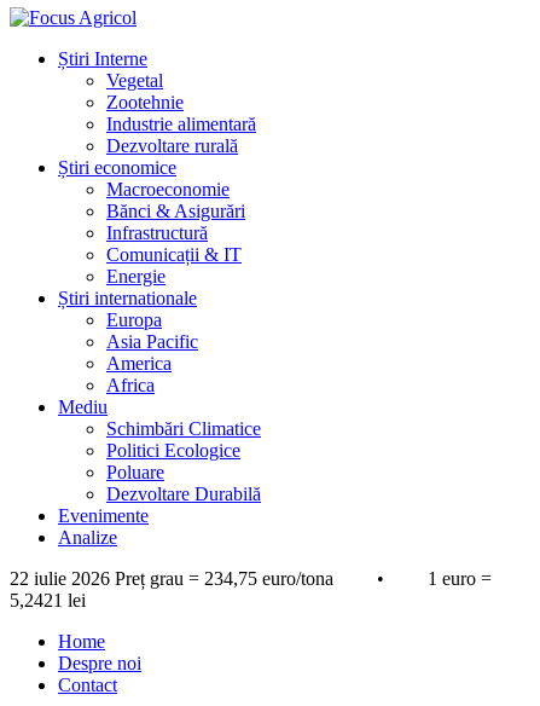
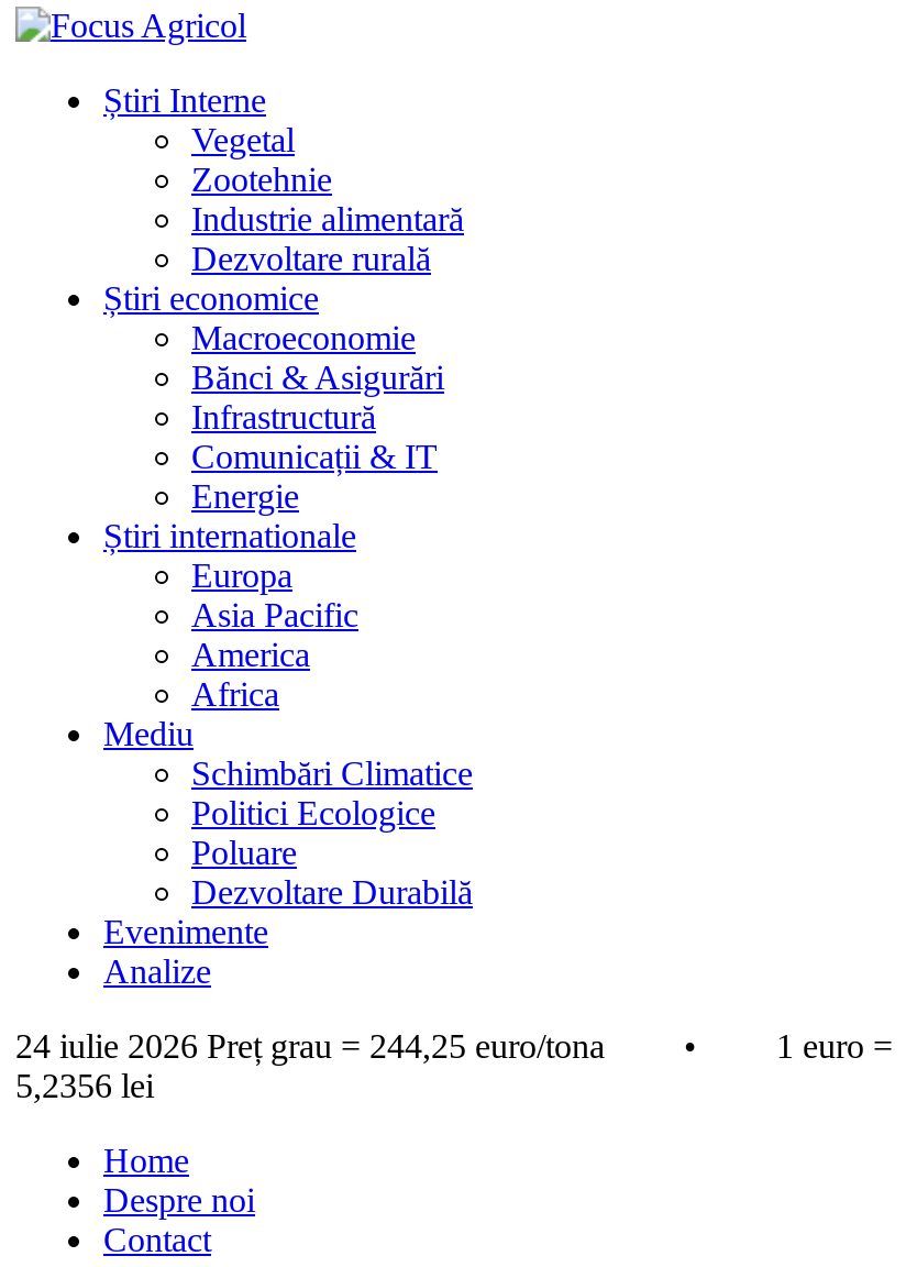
- 22 iulie 2026 Preț grau = 234,75 euro/tona • 1 euro =
+ 24 iulie 2026 Preț grau = 244,25 euro/tona • 1 euro =

- 5,2421 lei
+ 5,2356 lei
